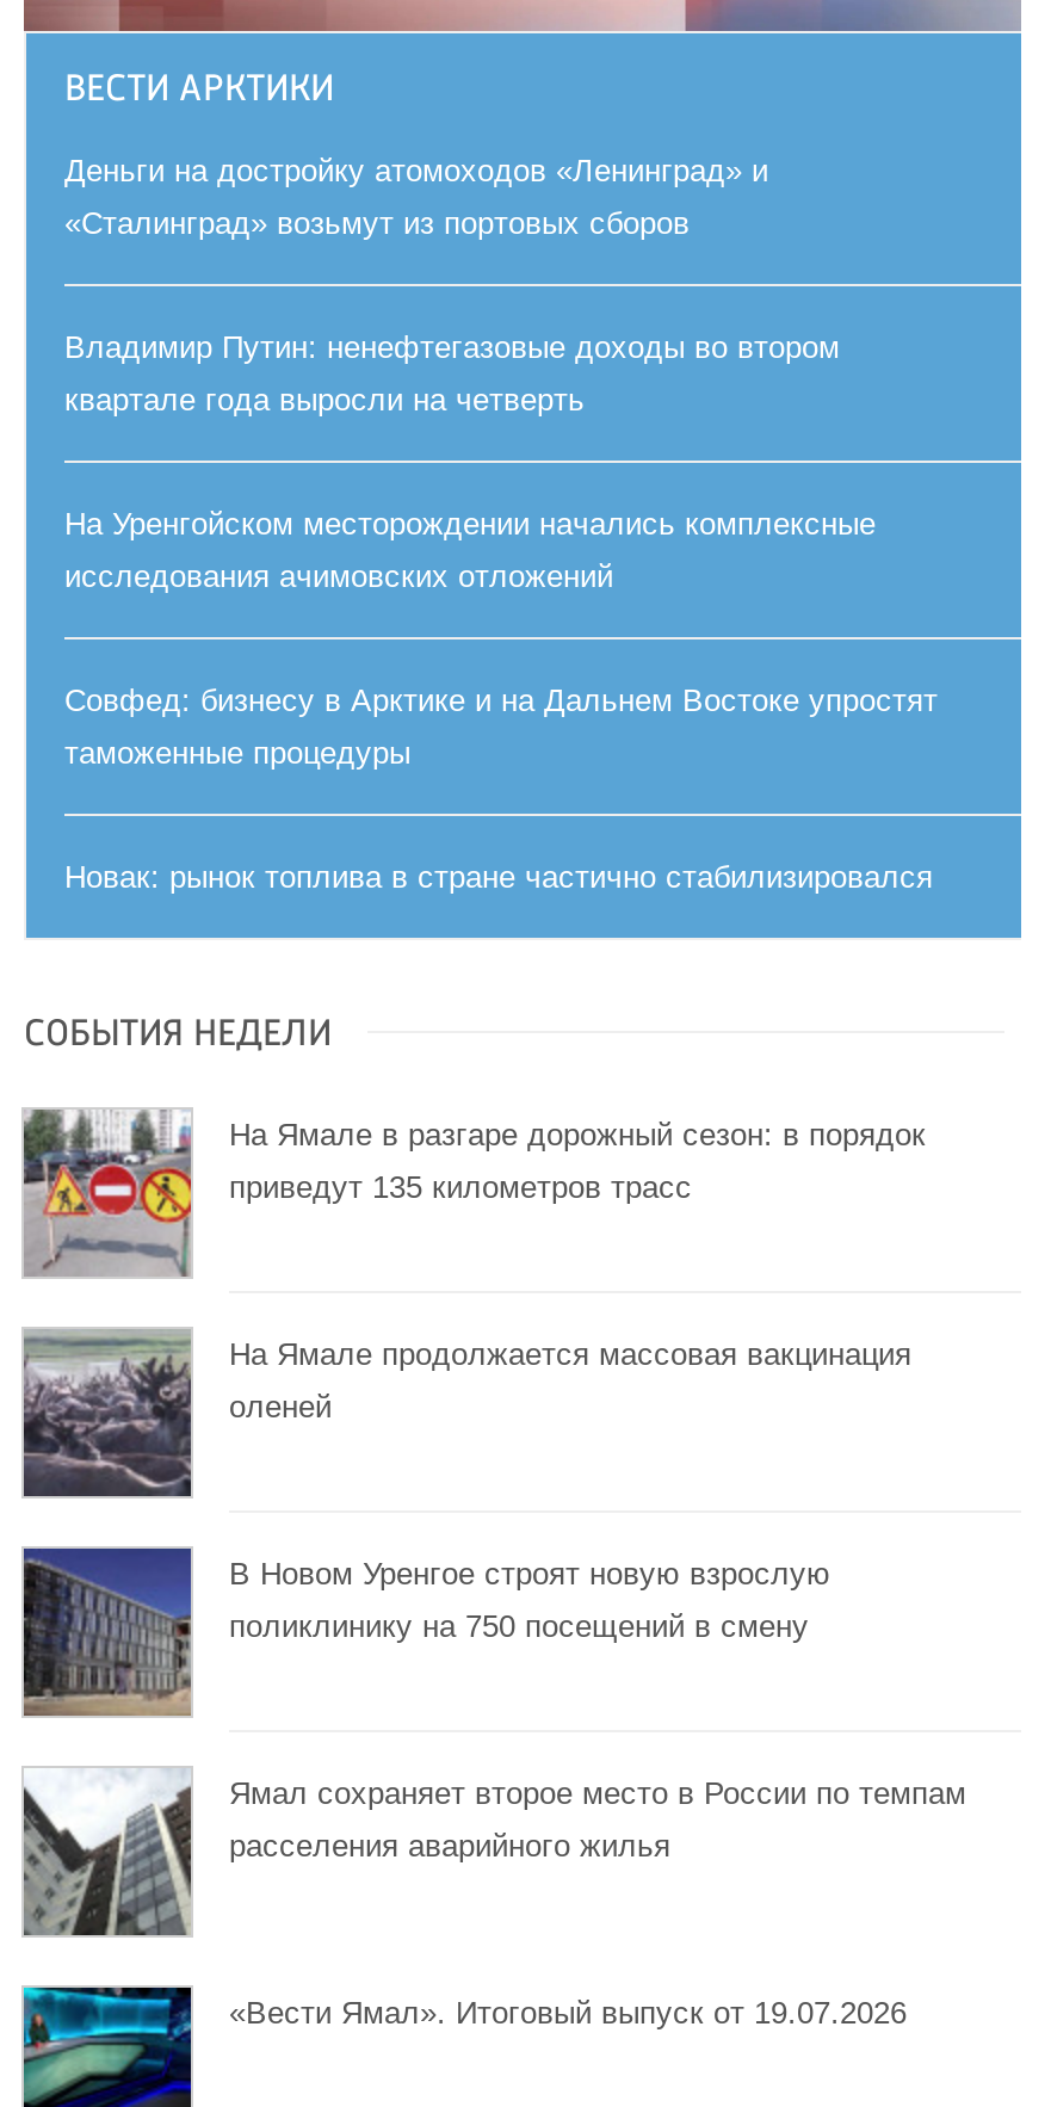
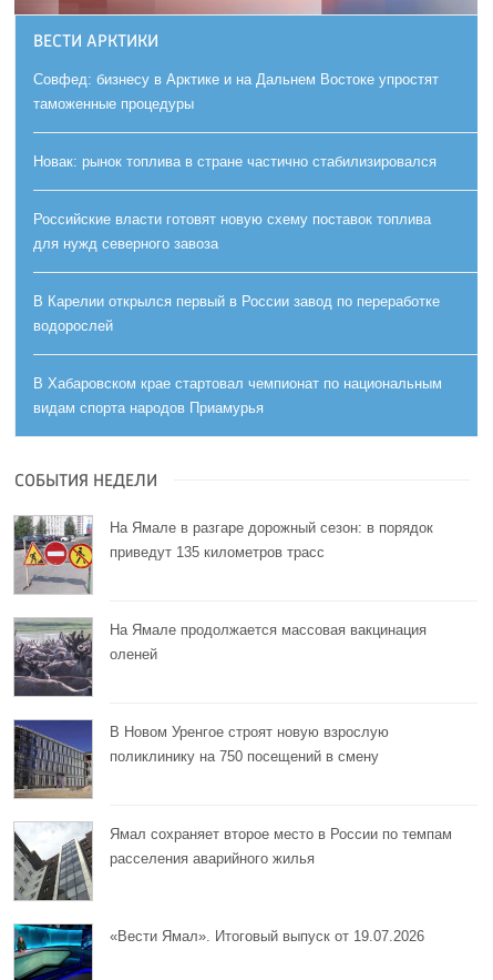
- Деньги на достройку атомоходов «Ленинград» и
- «Сталинград» возьмут из портовых сборов
- Владимир Путин: ненефтегазовые доходы во втором
- квартале года выросли на четверть
- На Уренгойском месторождении начались комплексные
- исследования ачимовских отложений

moved up: Совфед: бизнесу в Арктике и на Дальнем Востоке упростят | таможенные процедуры | Новак: рынок топлива в стране частично стабилизировался

+ Российские власти готовят новую схему поставок топлива
+ для нужд северного завоза
+ В Карелии открылся первый в России завод по переработке
+ водорослей
+ В Хабаровском крае стартовал чемпионат по национальным
+ видам спорта народов Приамурья
